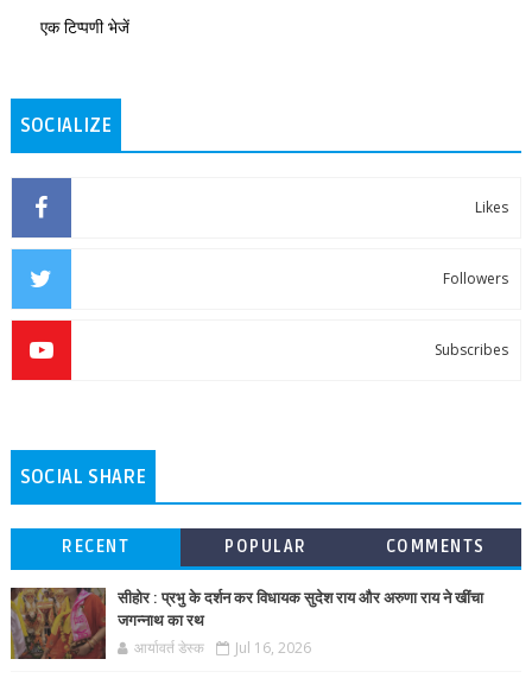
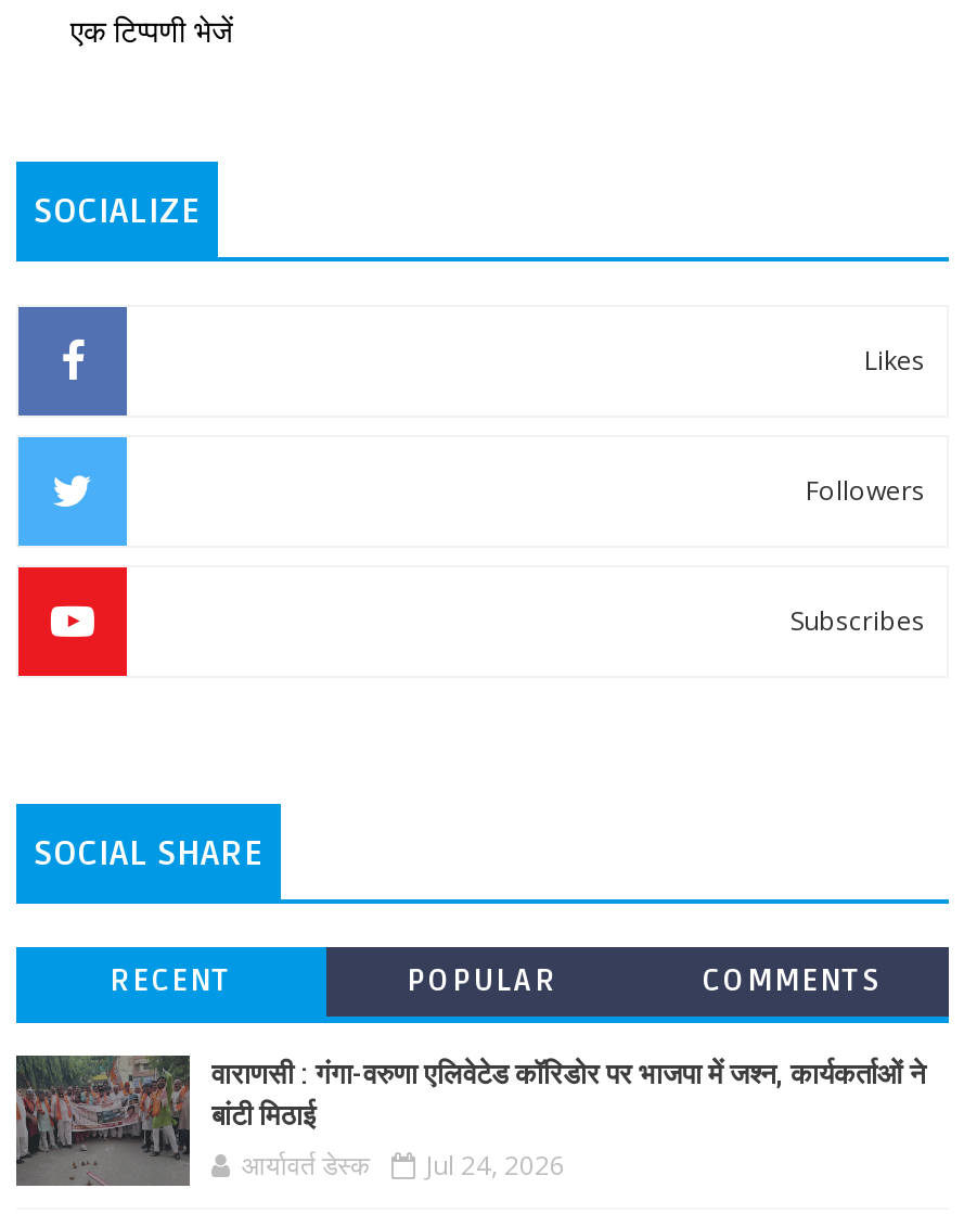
- [image]
- सीहोर : प्रभु के दर्शन कर विधायक सुदेश राय और अरुणा राय ने खींचा
- जगन्नाथ का रथ
+ [image]
+ वाराणसी : गंगा-वरुणा एलिवेटेड कॉरिडोर पर भाजपा में जश्न, कार्यकर्ताओं ने
+ बांटी मिठाई

- आर्यावर्त डेस्क Jul 16, 2026
+ आर्यावर्त डेस्क Jul 24, 2026
